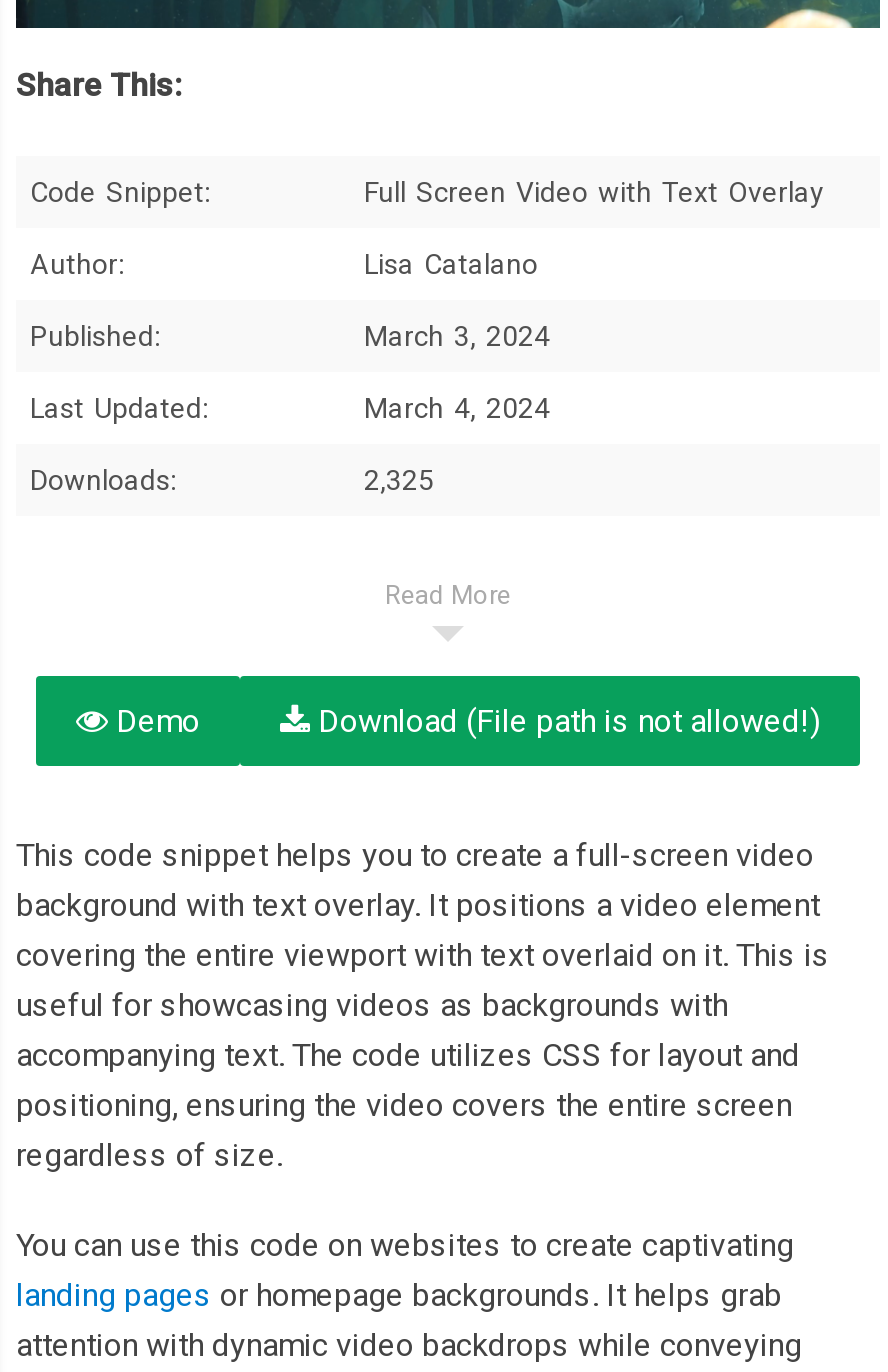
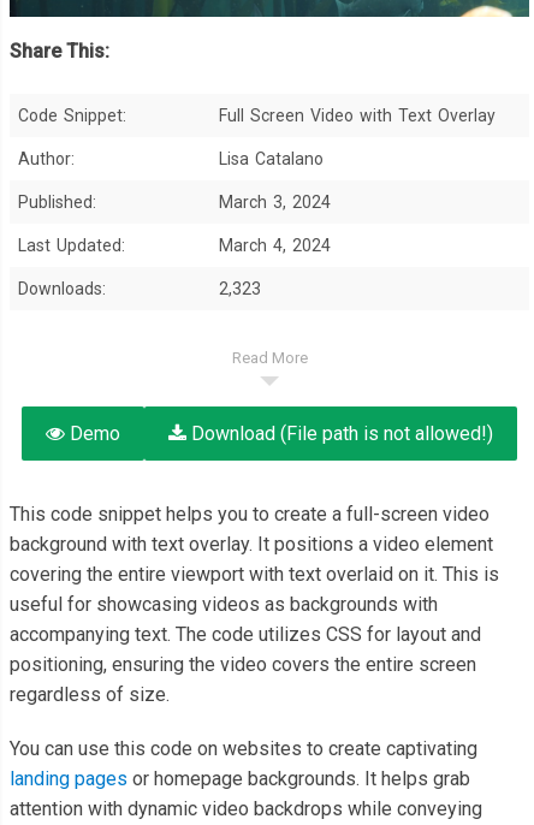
- 2,325
+ 2,323
